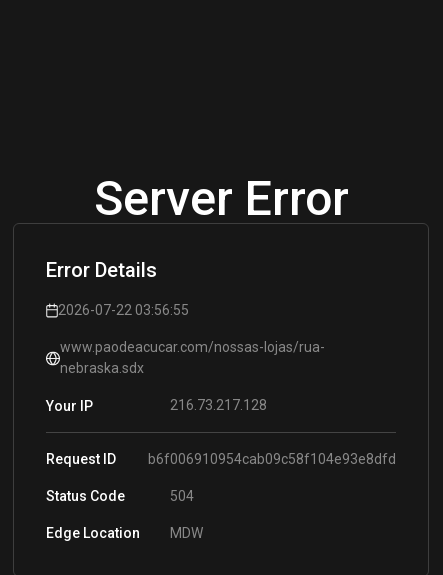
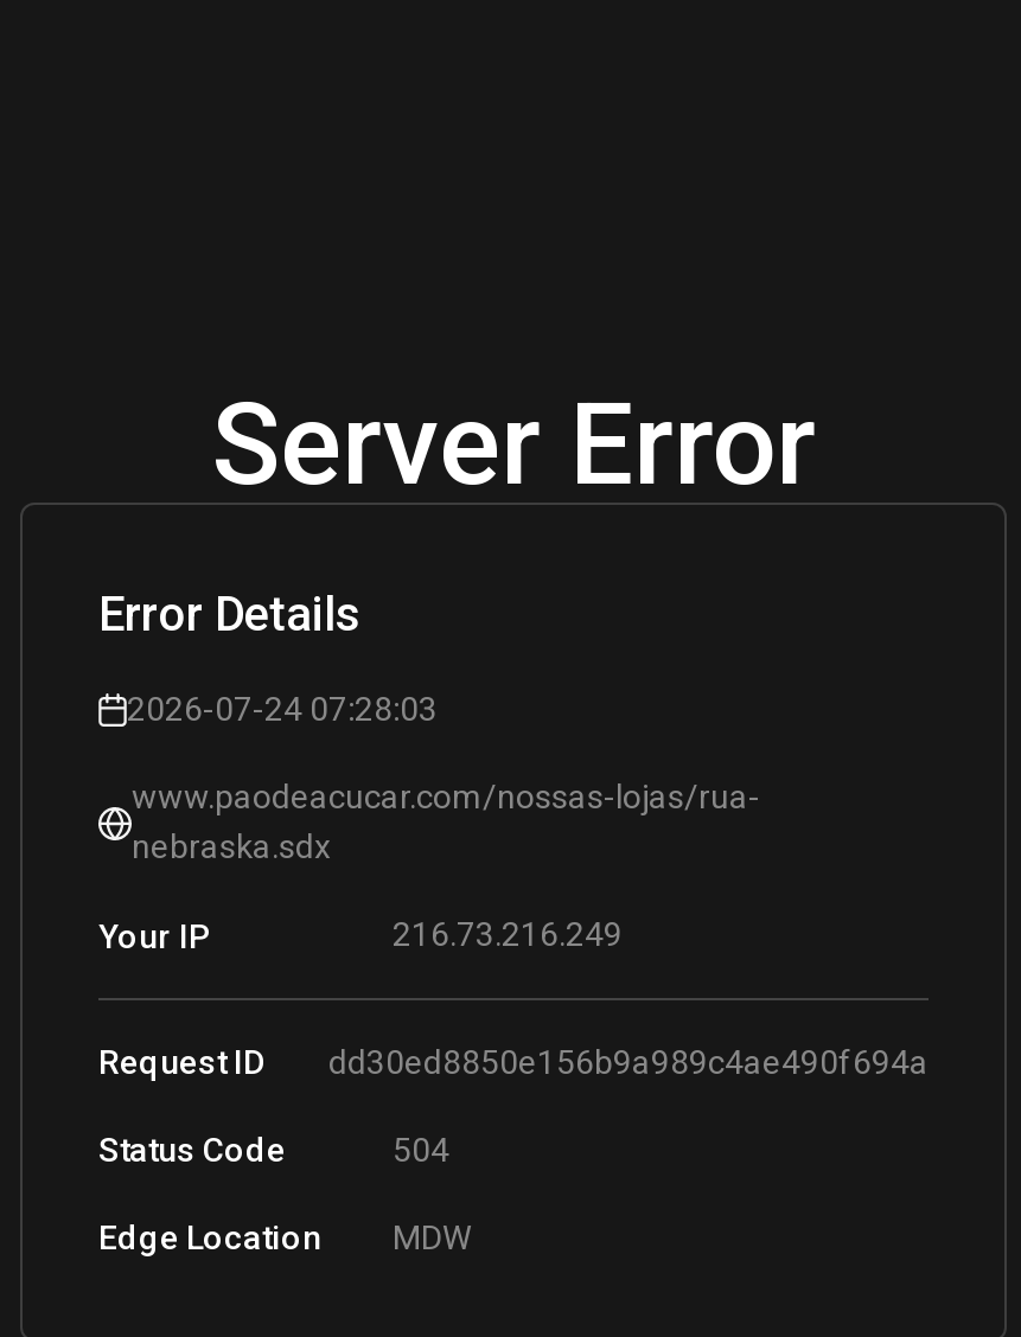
- 2026-07-22 03:56:55
+ 2026-07-24 07:28:03

- 216.73.217.128
+ 216.73.216.249

- b6f006910954cab09c58f104e93e8dfd
+ dd30ed8850e156b9a989c4ae490f694a
